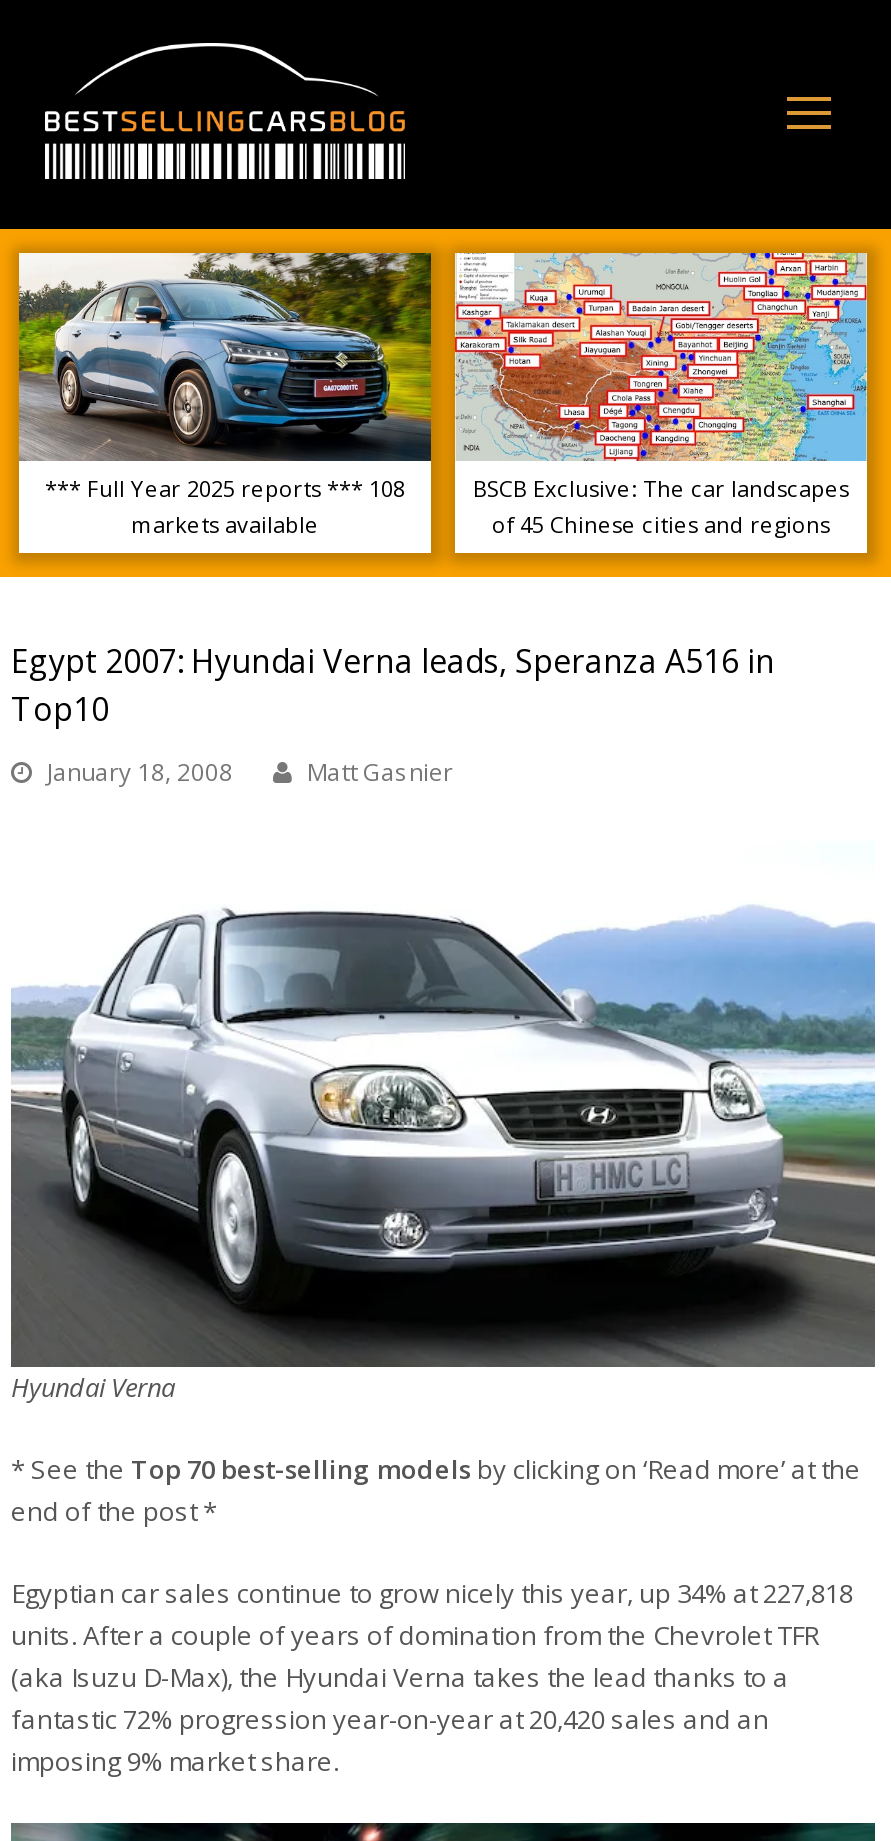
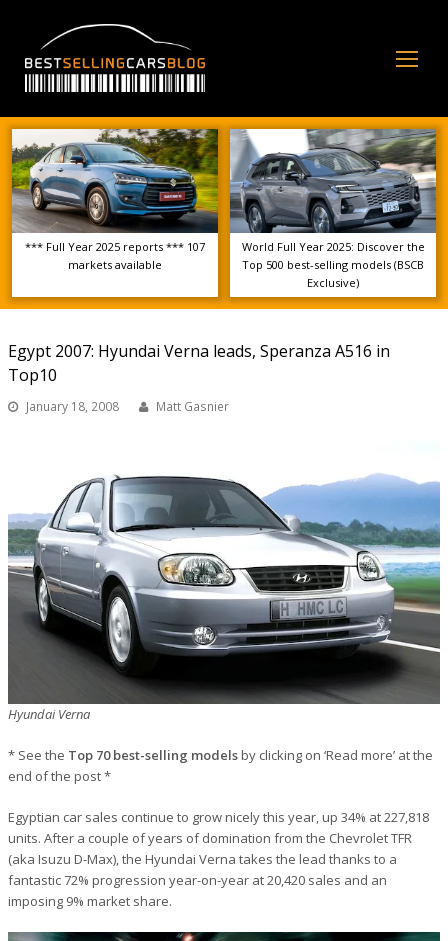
- [image]
- BSCB Exclusive: The car landscapes
- of 45 Chinese cities and regions
+ [image]
+ World Full Year 2025: Discover the
+ Top 500 best-selling models (BSCB
+ Exclusive)

- *** Full Year 2025 reports *** 108
+ *** Full Year 2025 reports *** 107
